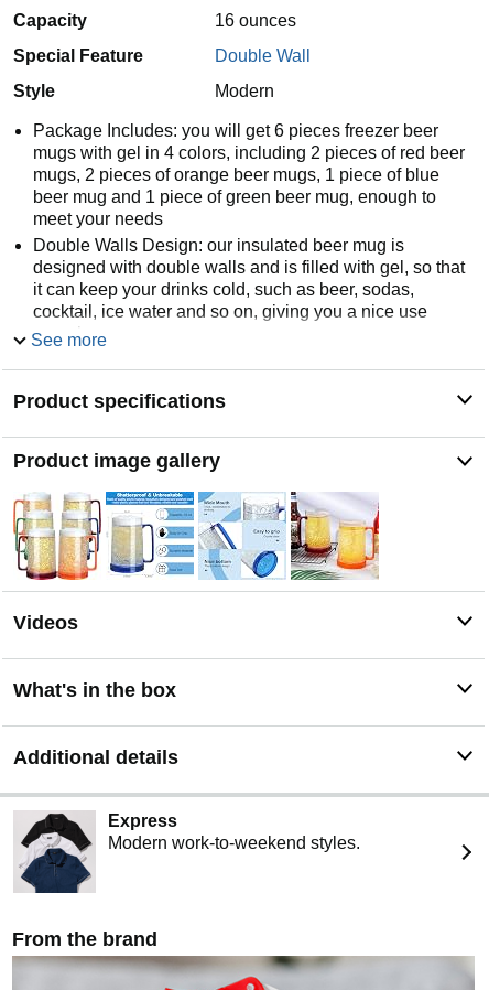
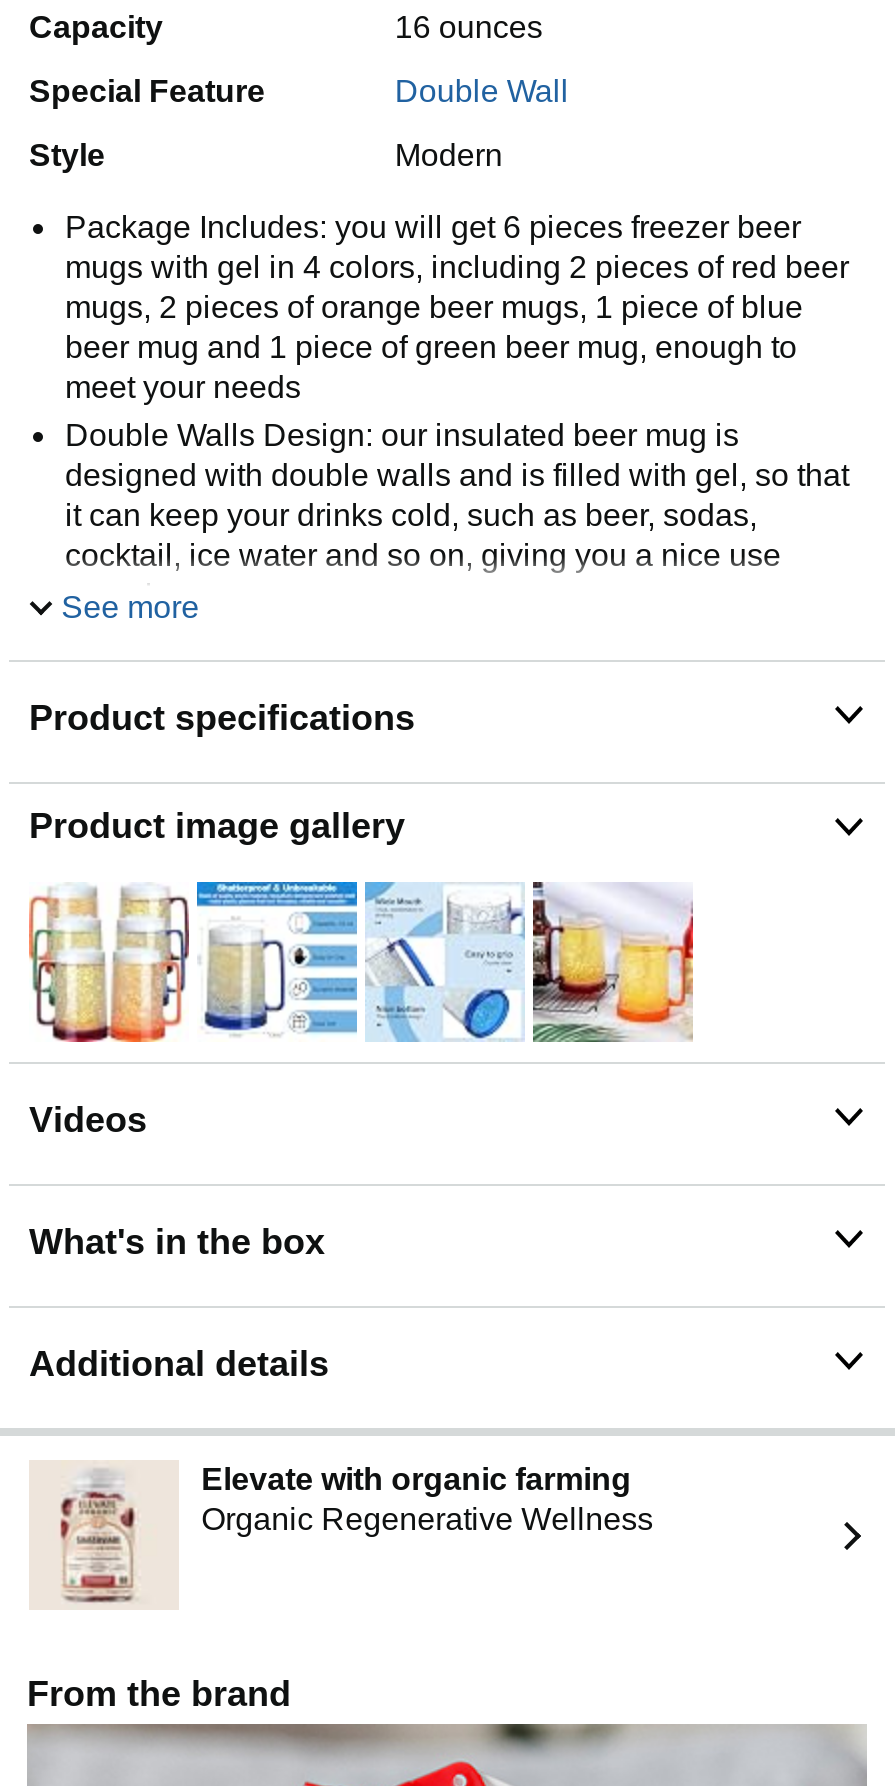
- [image]
- Express
- Modern work-to-weekend styles.
+ [image]
+ Elevate with organic farming
+ Organic Regenerative Wellness
